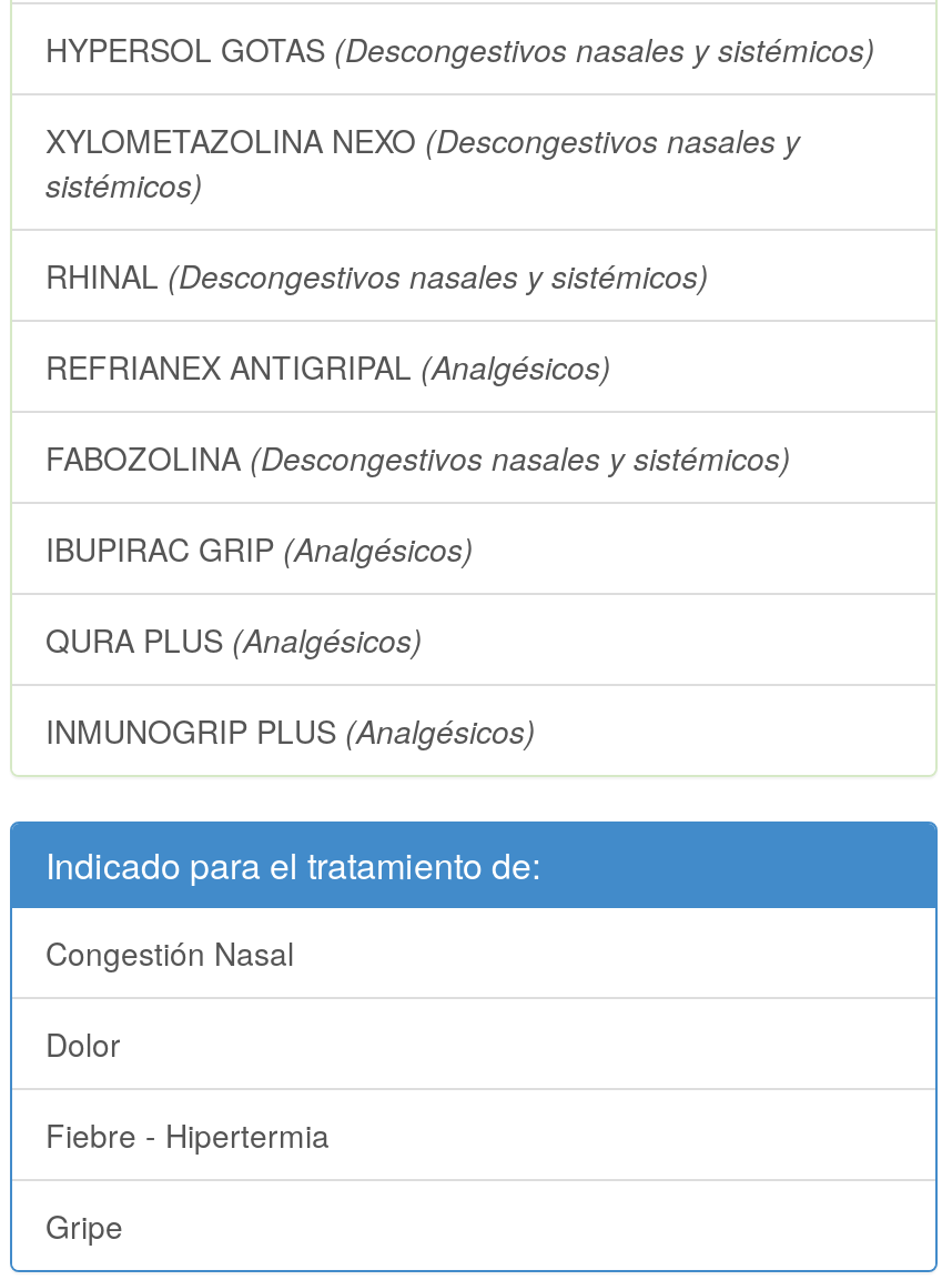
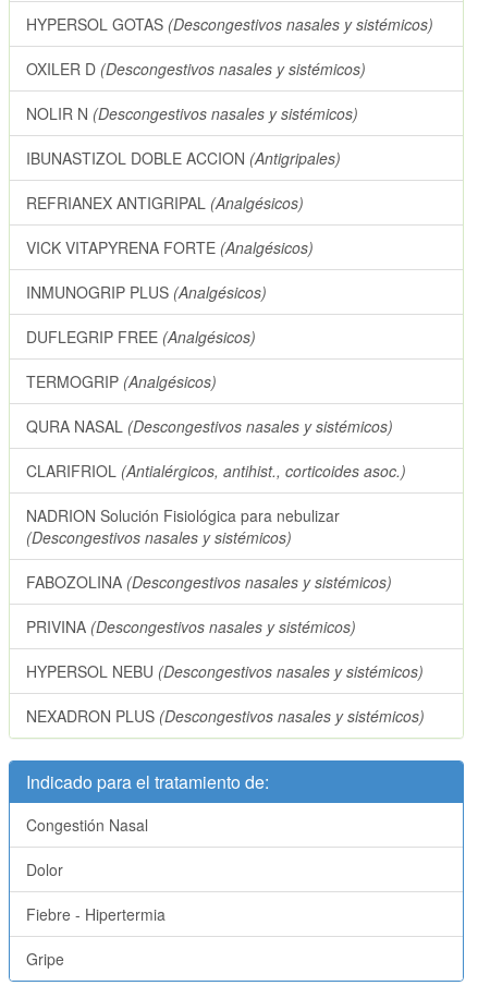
- XYLOMETAZOLINA NEXO (Descongestivos nasales y
- sistémicos)
- RHINAL (Descongestivos nasales y sistémicos)
+ OXILER D (Descongestivos nasales y sistémicos)
+ NOLIR N (Descongestivos nasales y sistémicos)
+ IBUNASTIZOL DOBLE ACCION (Antigripales)

moved down: FABOZOLINA (Descongestivos nasales y sistémicos)

- IBUPIRAC GRIP (Analgésicos)
- QURA PLUS (Analgésicos)
+ VICK VITAPYRENA FORTE (Analgésicos)

moved up: INMUNOGRIP PLUS (Analgésicos)

+ DUFLEGRIP FREE (Analgésicos)
+ TERMOGRIP (Analgésicos)
+ QURA NASAL (Descongestivos nasales y sistémicos)
+ CLARIFRIOL (Antialérgicos, antihist., corticoides asoc.)
+ NADRION Solución Fisiológica para nebulizar
+ (Descongestivos nasales y sistémicos)
+ PRIVINA (Descongestivos nasales y sistémicos)
+ HYPERSOL NEBU (Descongestivos nasales y sistémicos)
+ NEXADRON PLUS (Descongestivos nasales y sistémicos)
